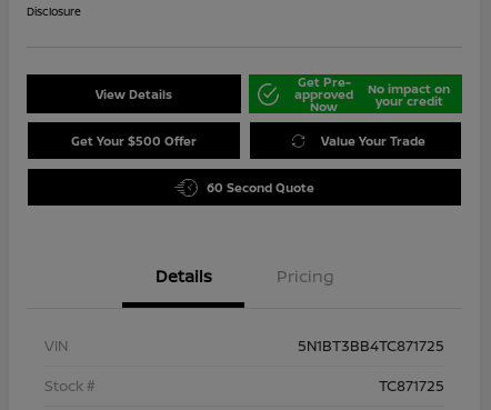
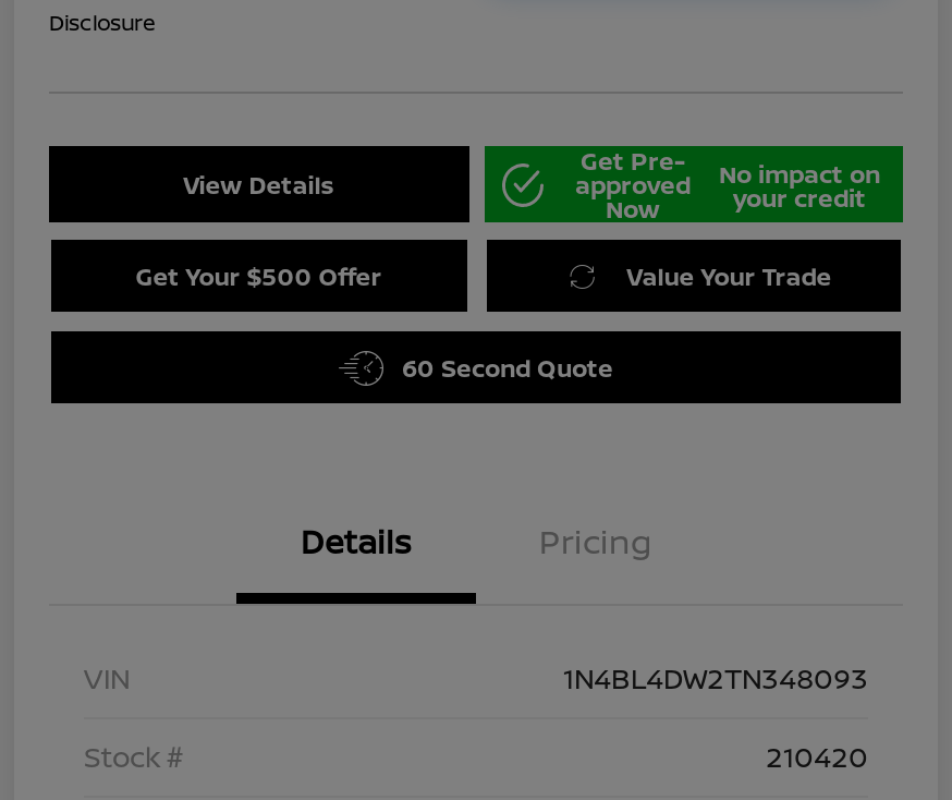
- 5N1BT3BB4TC871725
+ 1N4BL4DW2TN348093

- TC871725
+ 210420
